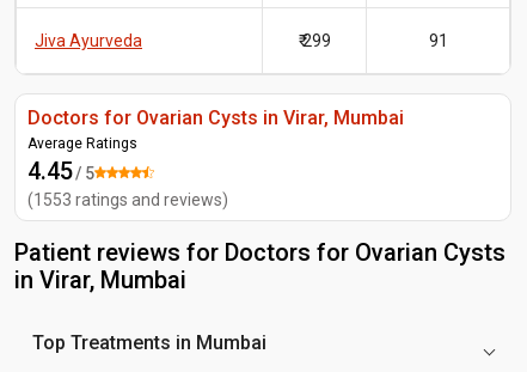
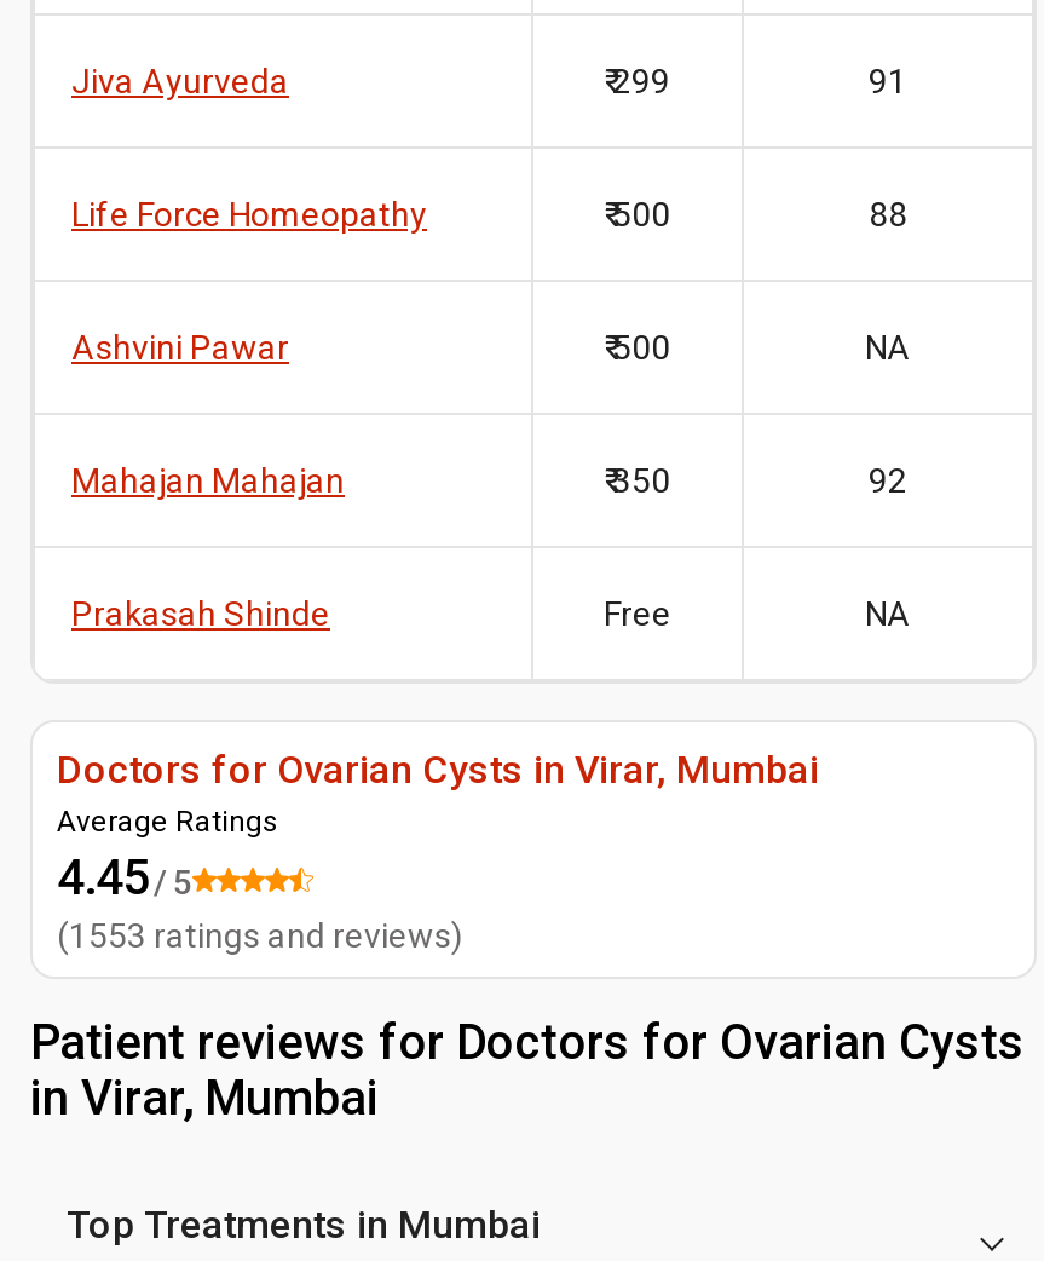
+ Life Force Homeopathy
+ ₹ 500
+ 88
+ Ashvini Pawar
+ ₹ 500
+ NA
+ Mahajan Mahajan
+ ₹ 350
+ 92
+ Prakasah Shinde
+ Free
+ NA
